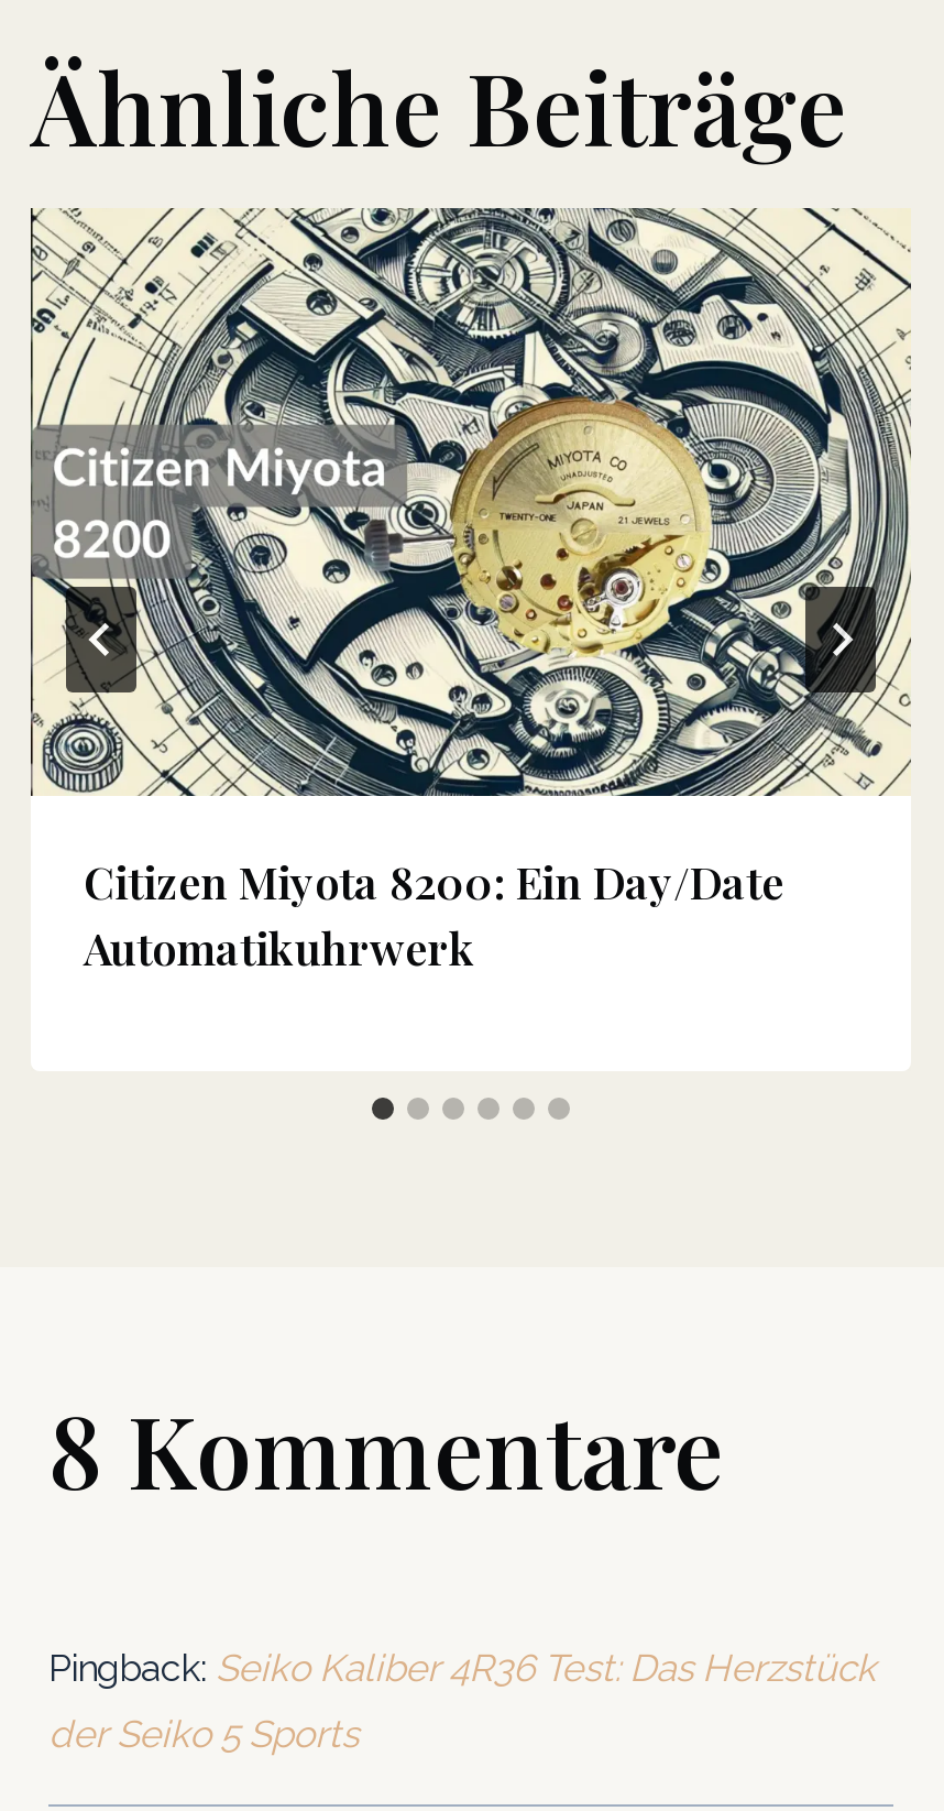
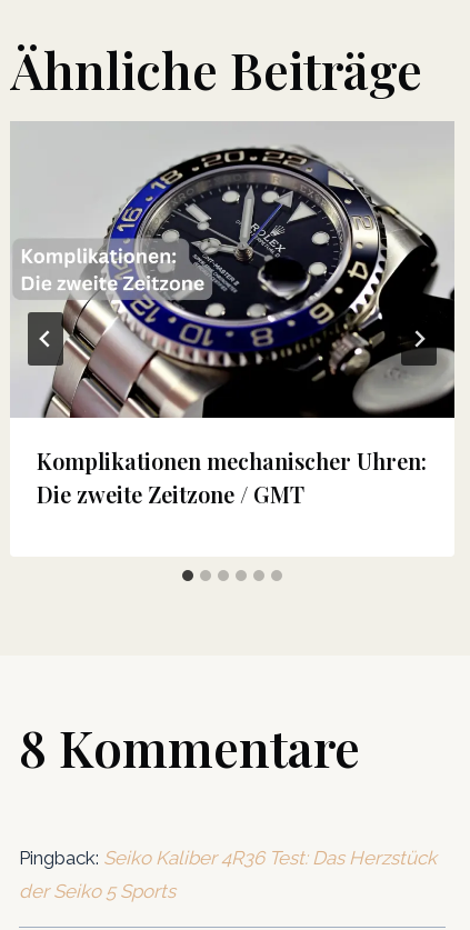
- [image]
- Citizen Miyota 8200: Ein Day/Date
- Automatikuhrwerk
+ [image]
+ Komplikationen mechanischer Uhren:
+ Die zweite Zeitzone / GMT
